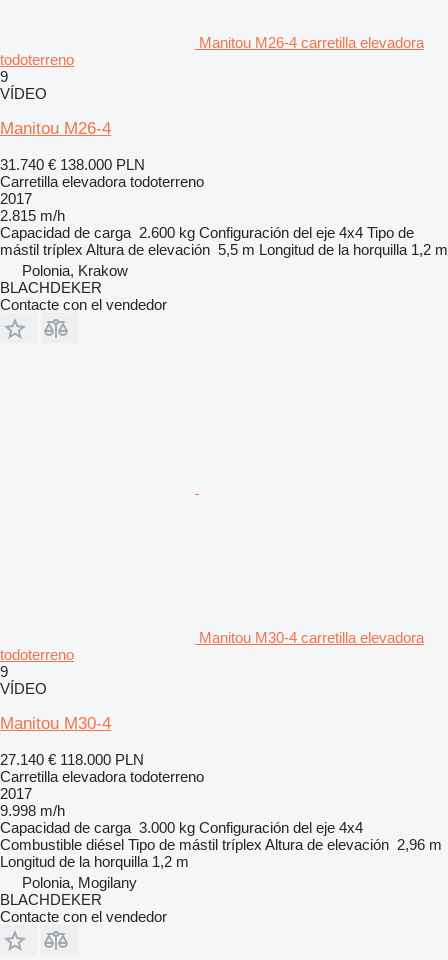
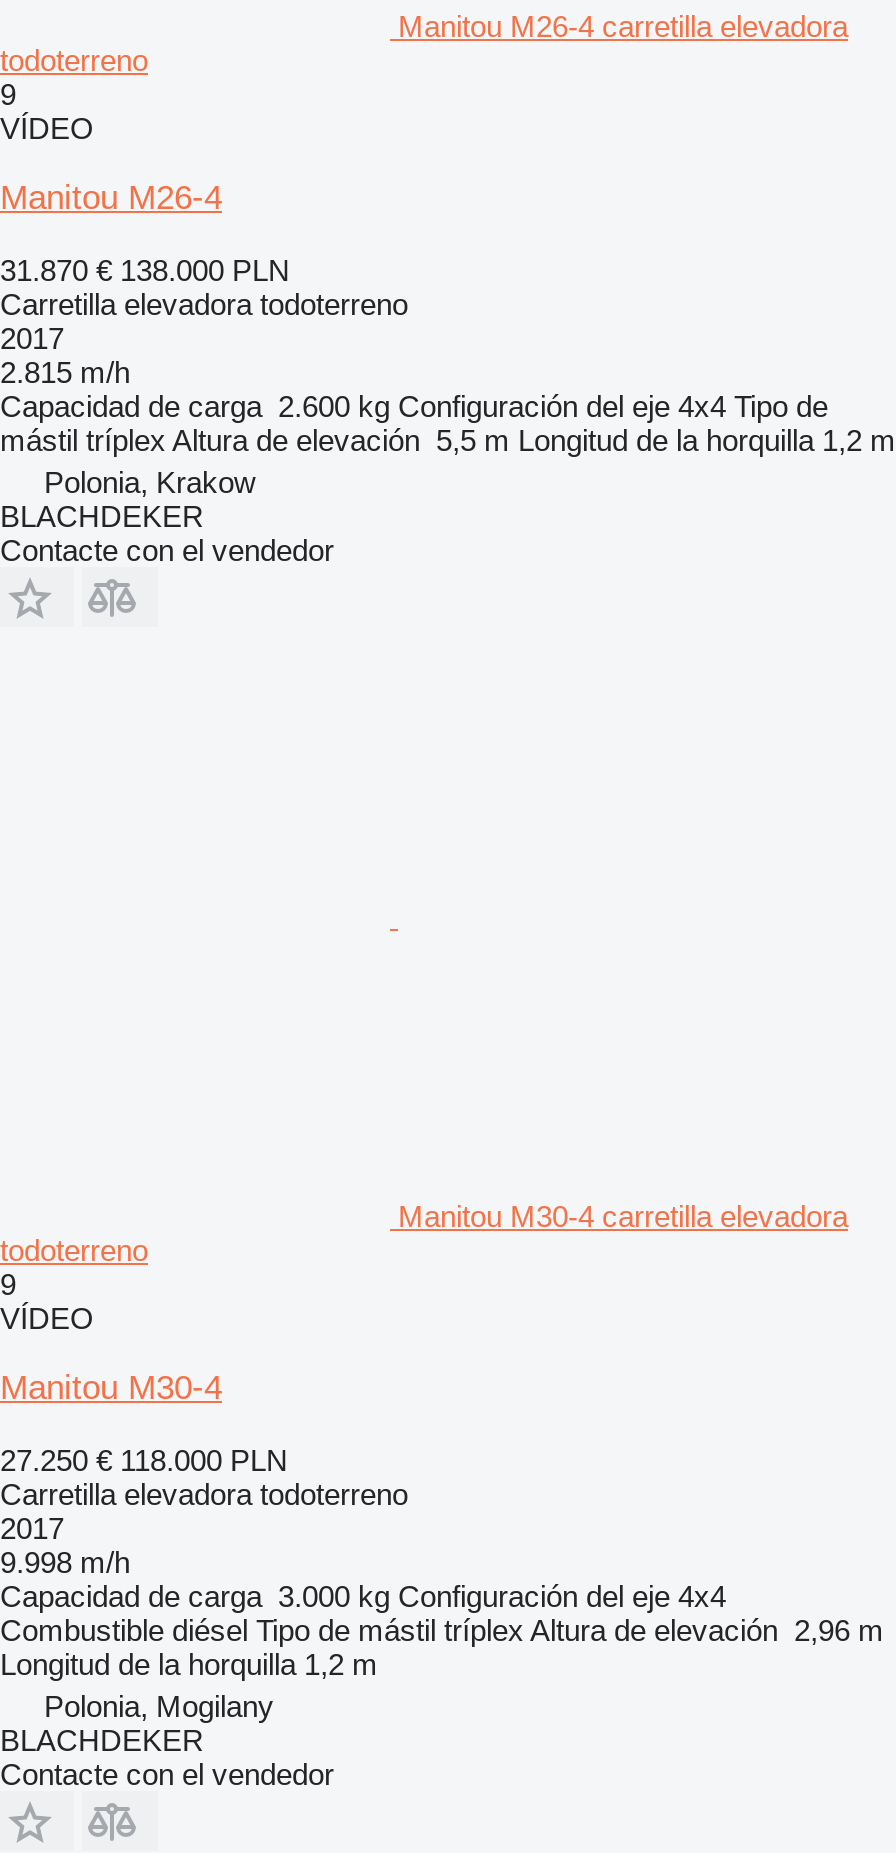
- 31.740 € 138.000 PLN
+ 31.870 € 138.000 PLN

- 27.140 € 118.000 PLN
+ 27.250 € 118.000 PLN
